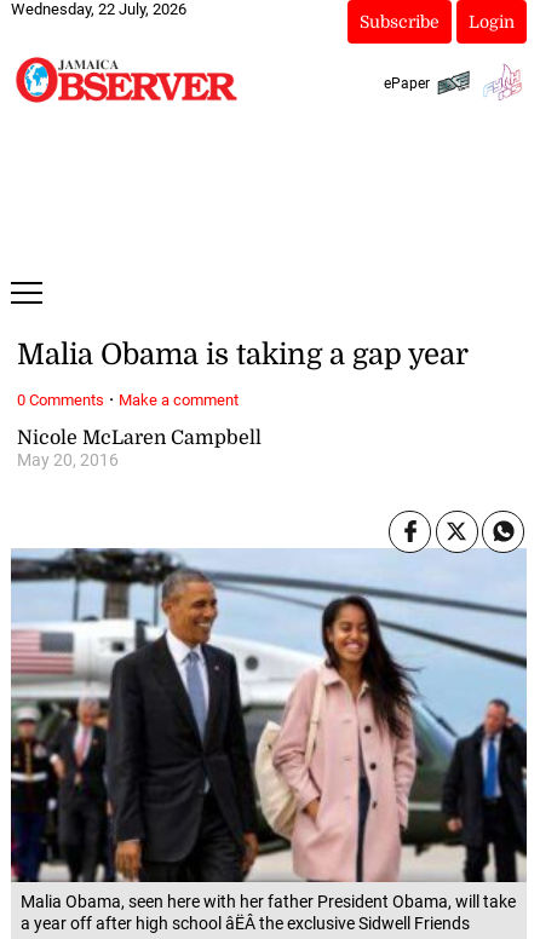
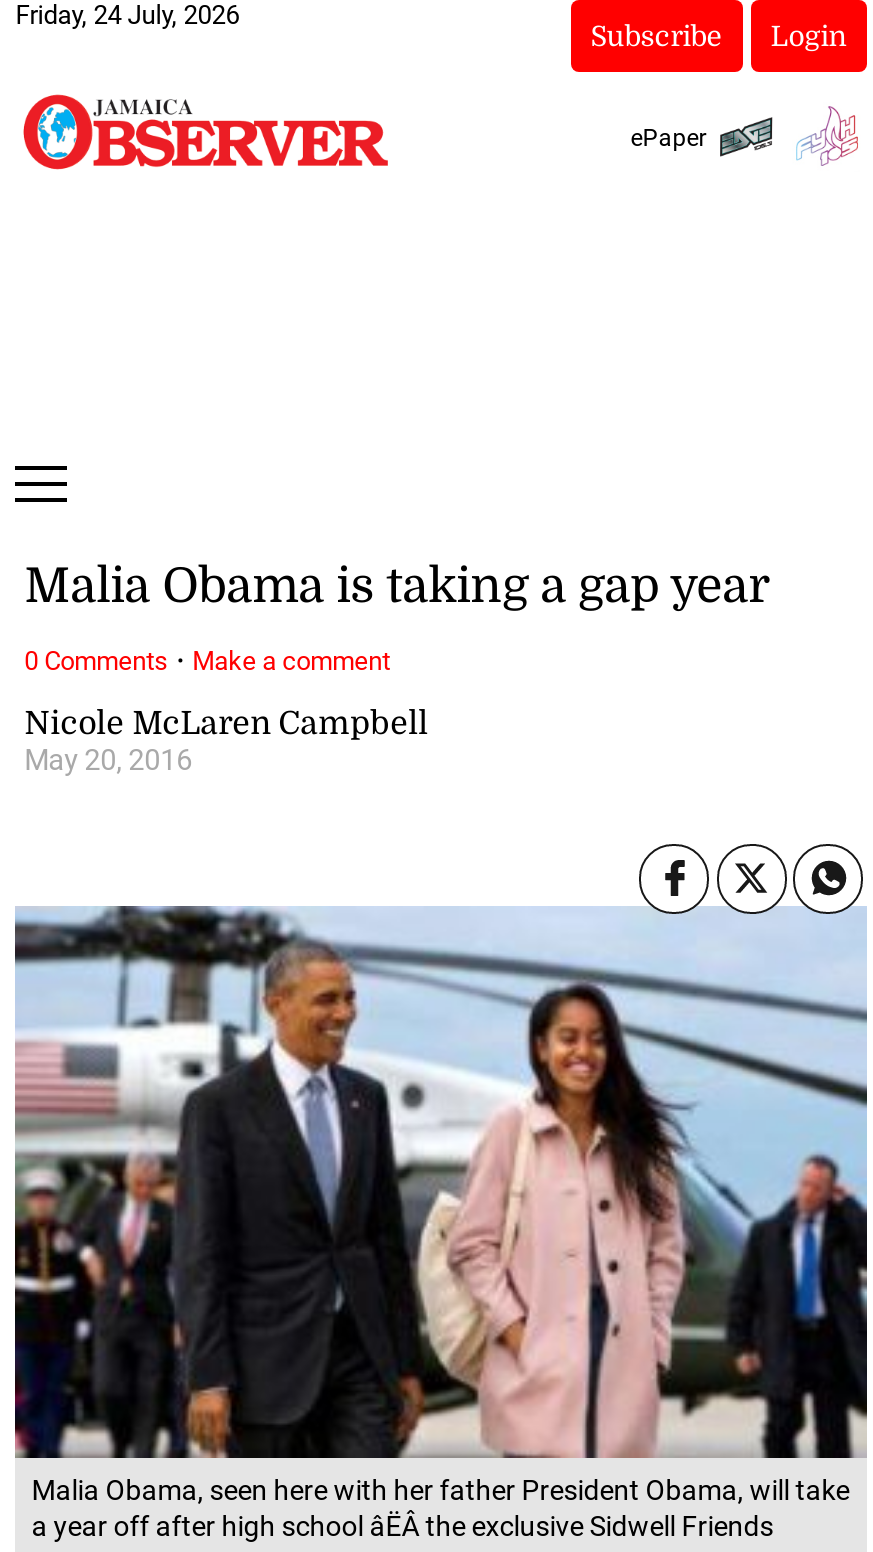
- Wednesday, 22 July, 2026
+ Friday, 24 July, 2026
